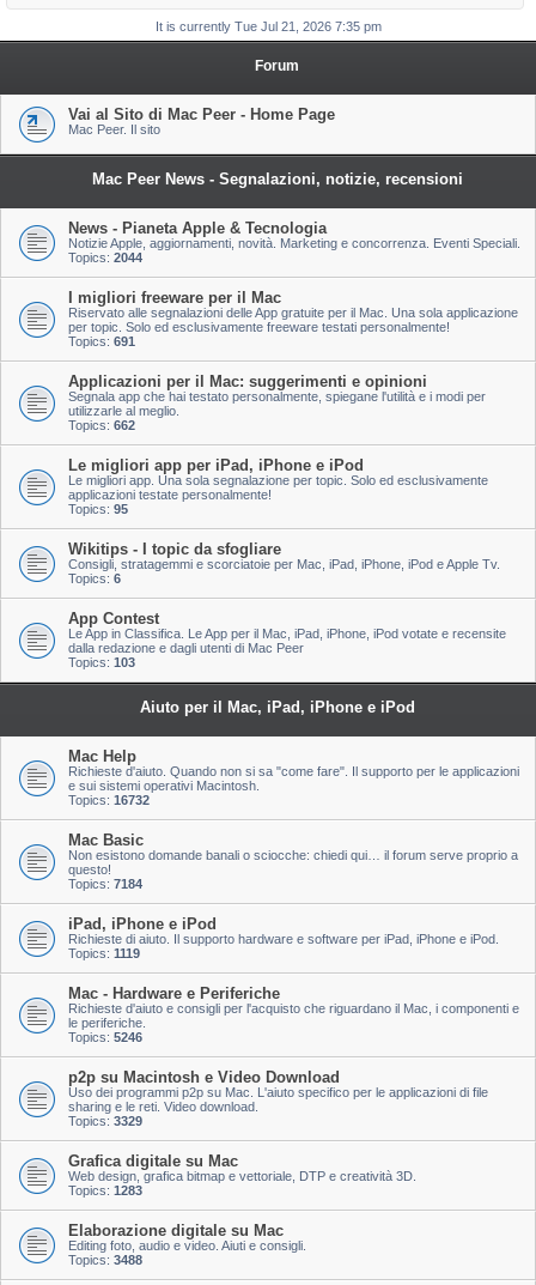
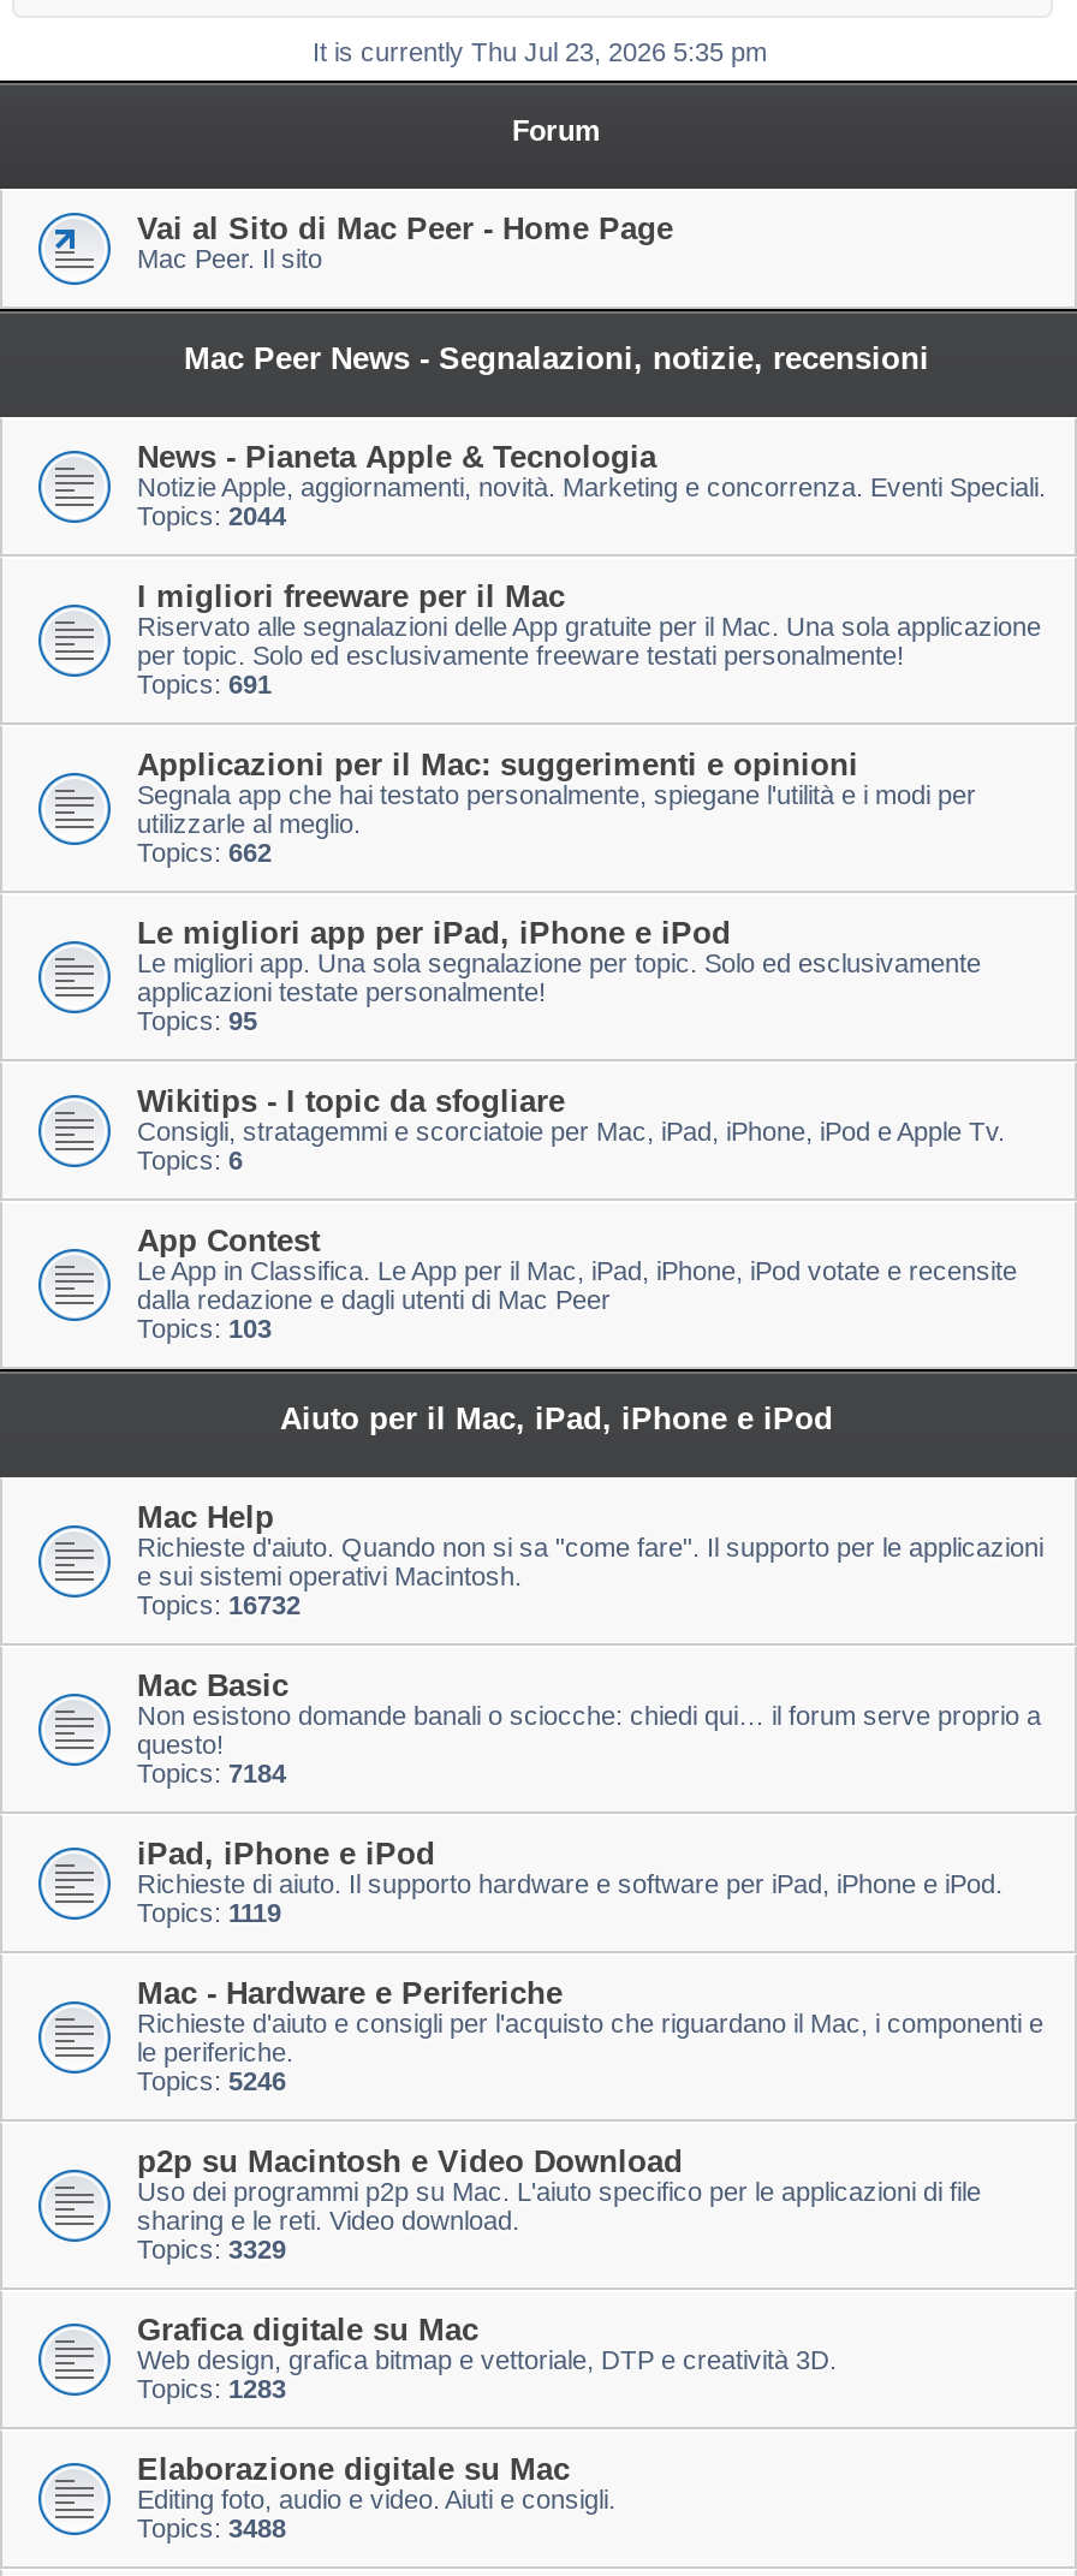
- It is currently Tue Jul 21, 2026 7:35 pm
+ It is currently Thu Jul 23, 2026 5:35 pm
